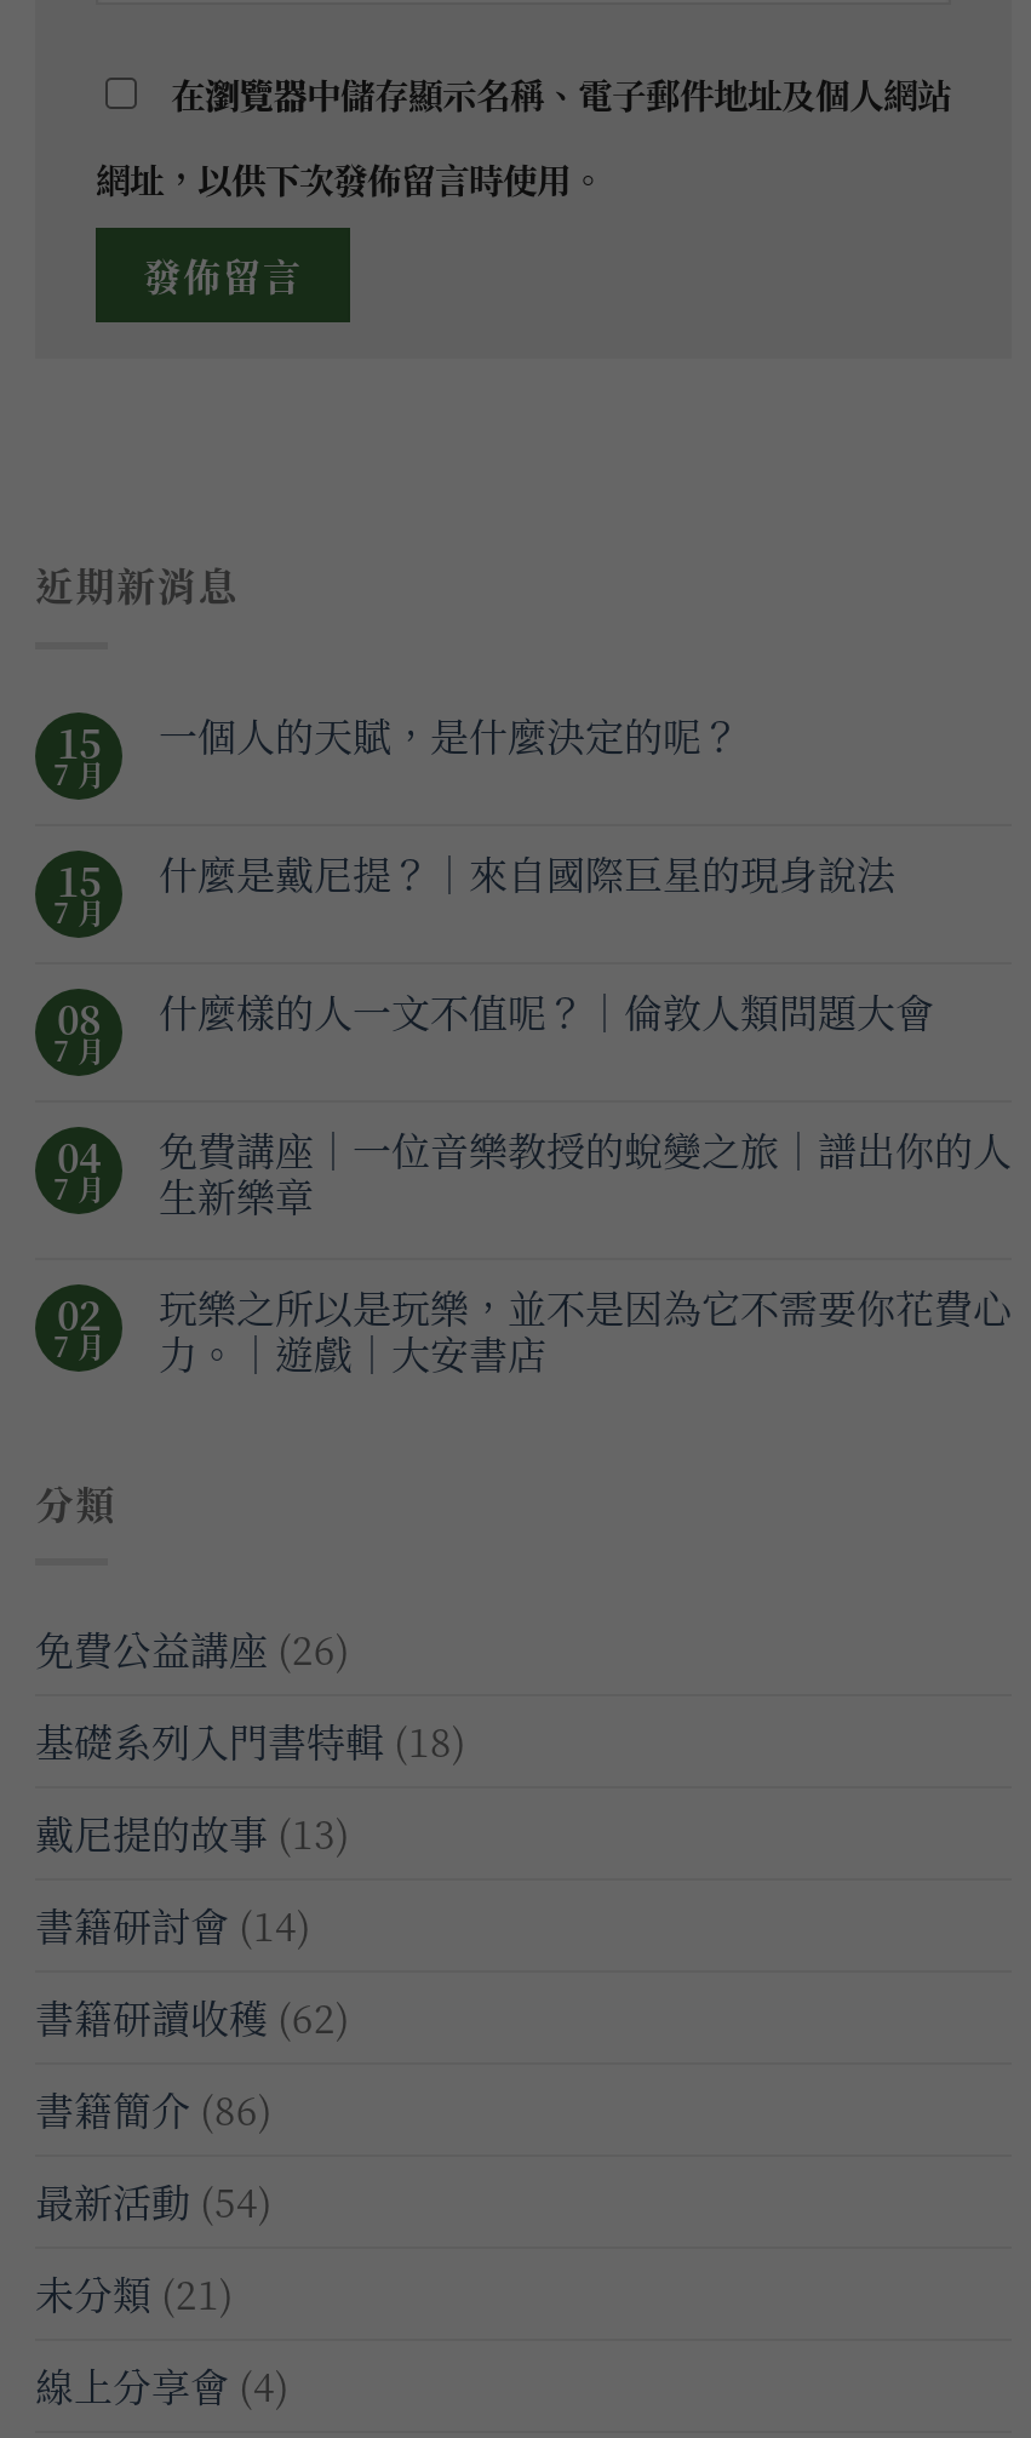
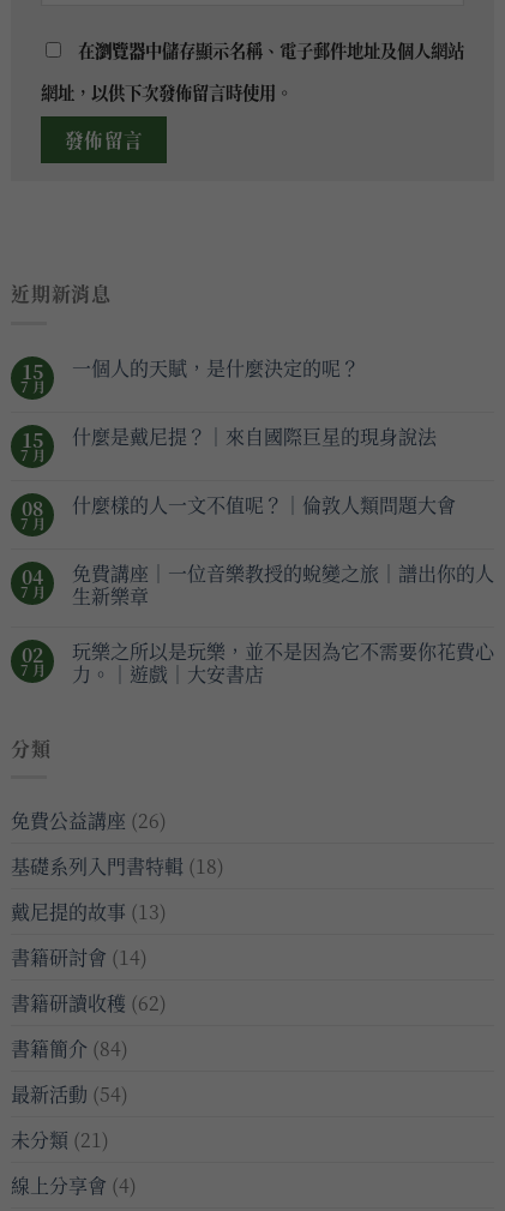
- 書籍簡介(86)
+ 書籍簡介(84)
